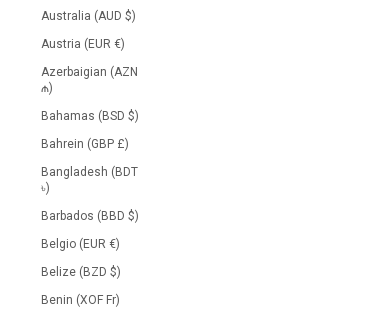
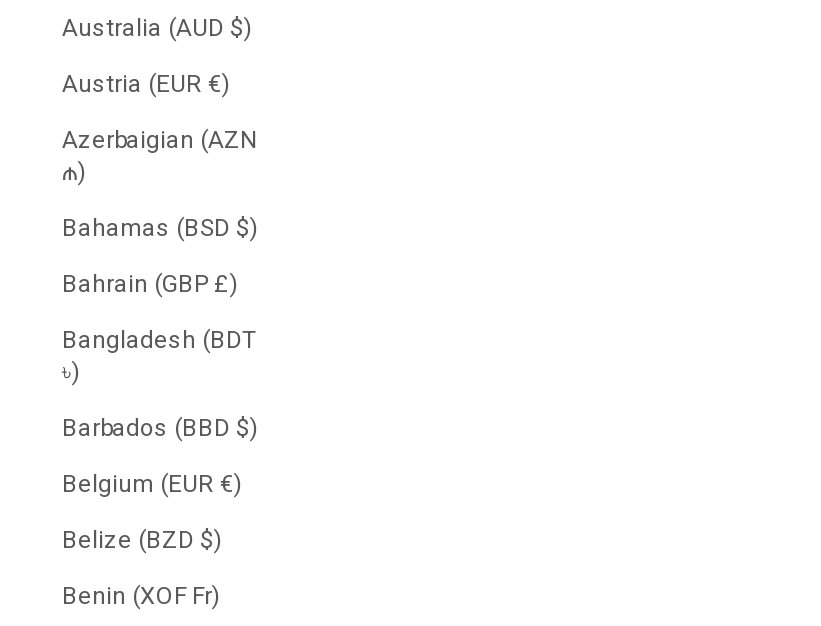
- Bahrein (GBP £)
+ Bahrain (GBP £)

- Belgio (EUR €)
+ Belgium (EUR €)
